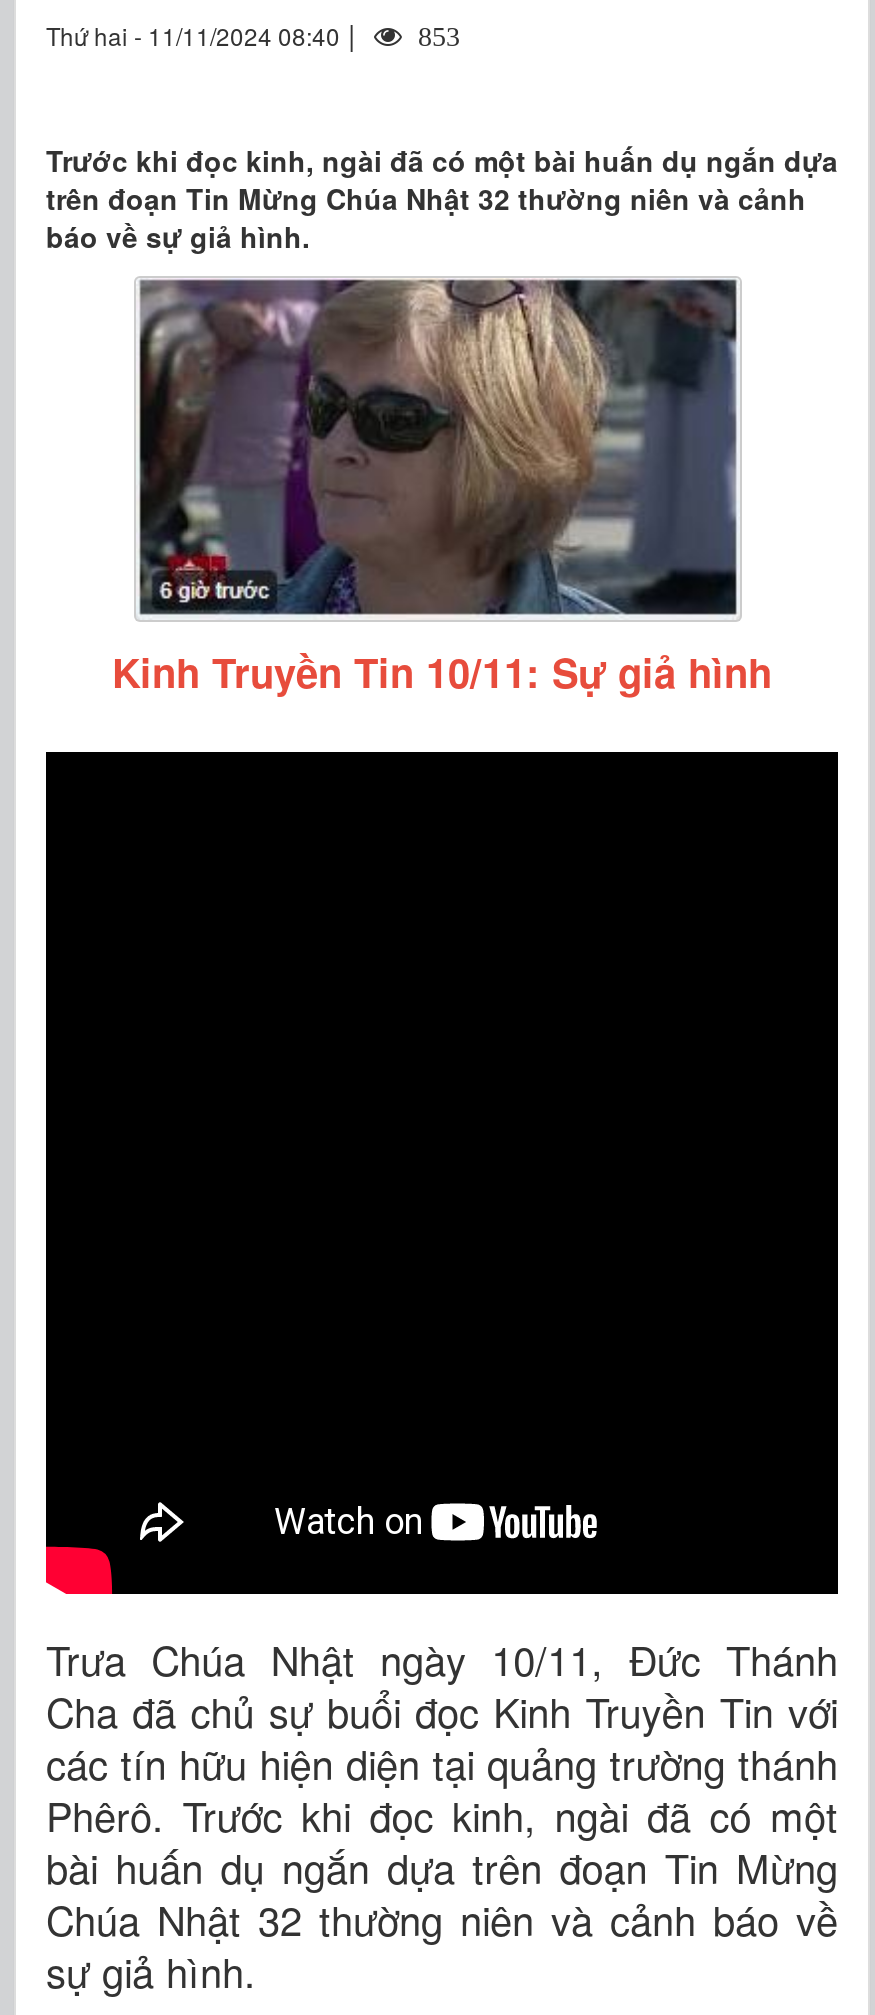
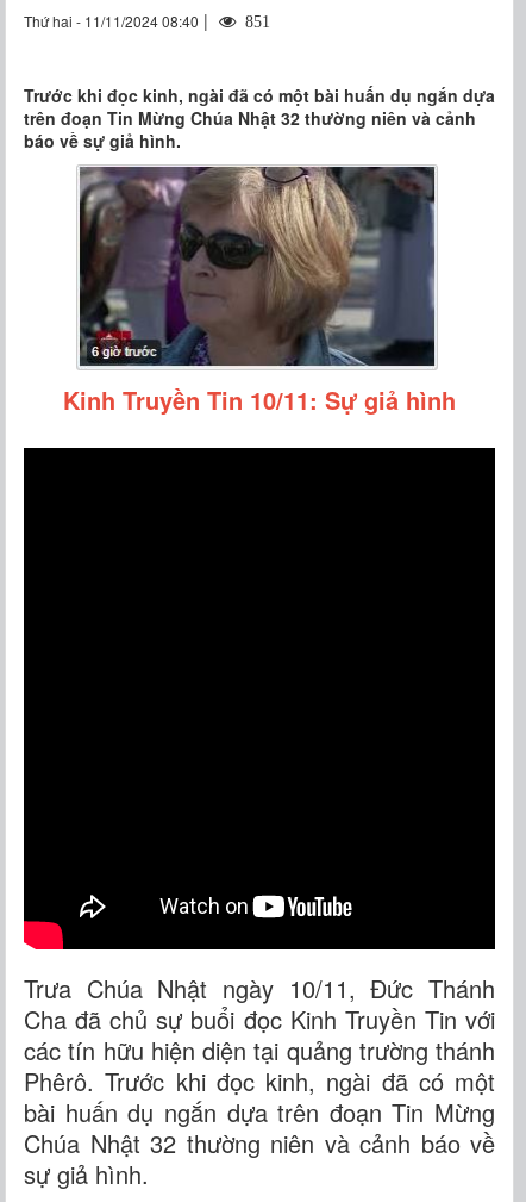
- 853
+ 851
